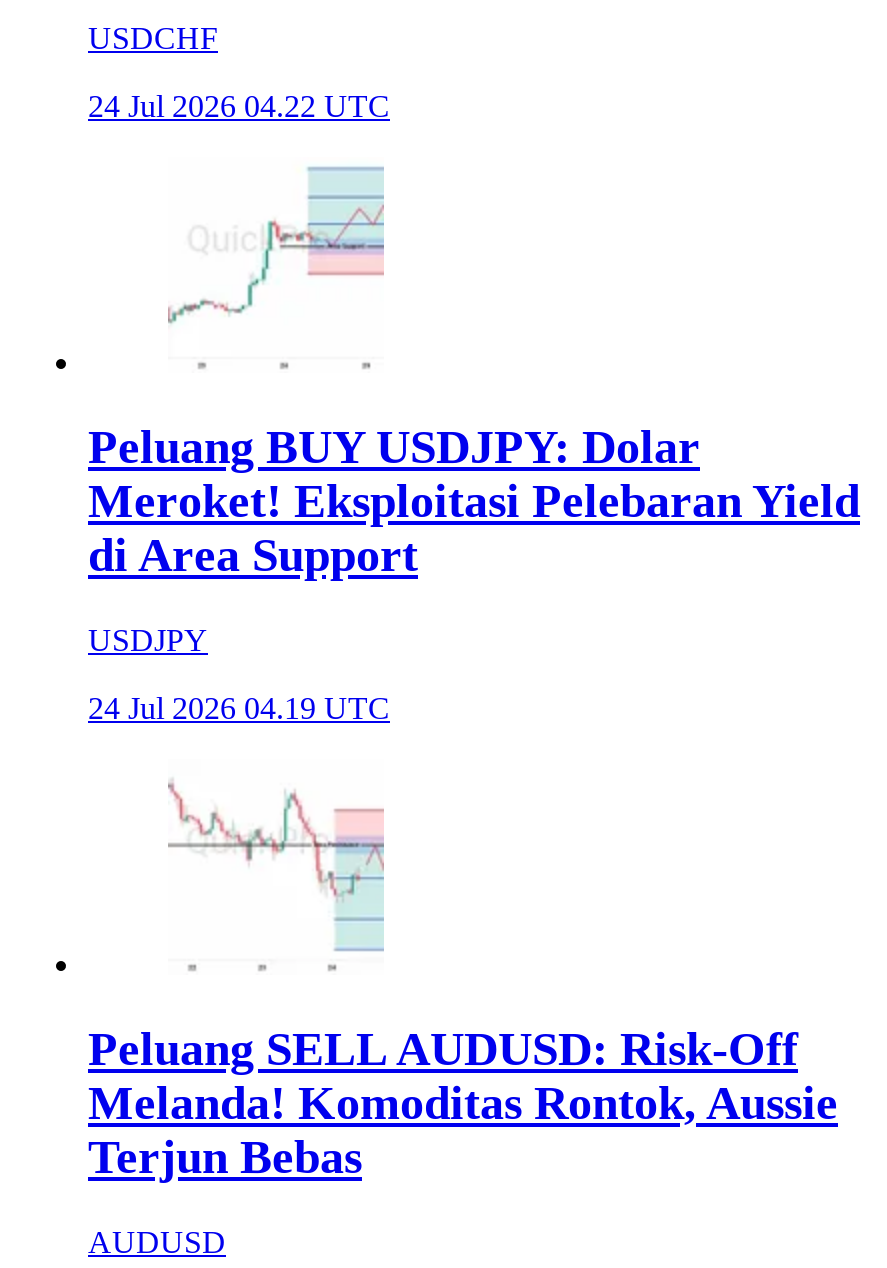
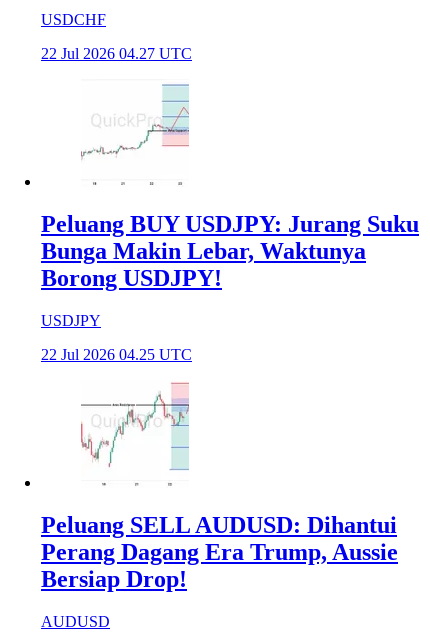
- 24 Jul 2026 04.22 UTC
+ 22 Jul 2026 04.27 UTC

- [image]
+ [image]

- Peluang BUY USDJPY: Dolar
- Meroket! Eksploitasi Pelebaran Yield
- di Area Support
+ Peluang BUY USDJPY: Jurang Suku
+ Bunga Makin Lebar, Waktunya
+ Borong USDJPY!

- 24 Jul 2026 04.19 UTC
+ 22 Jul 2026 04.25 UTC

- [image]
- Peluang SELL AUDUSD: Risk-Off
- Melanda! Komoditas Rontok, Aussie
- Terjun Bebas
+ [image]
+ Peluang SELL AUDUSD: Dihantui
+ Perang Dagang Era Trump, Aussie
+ Bersiap Drop!
